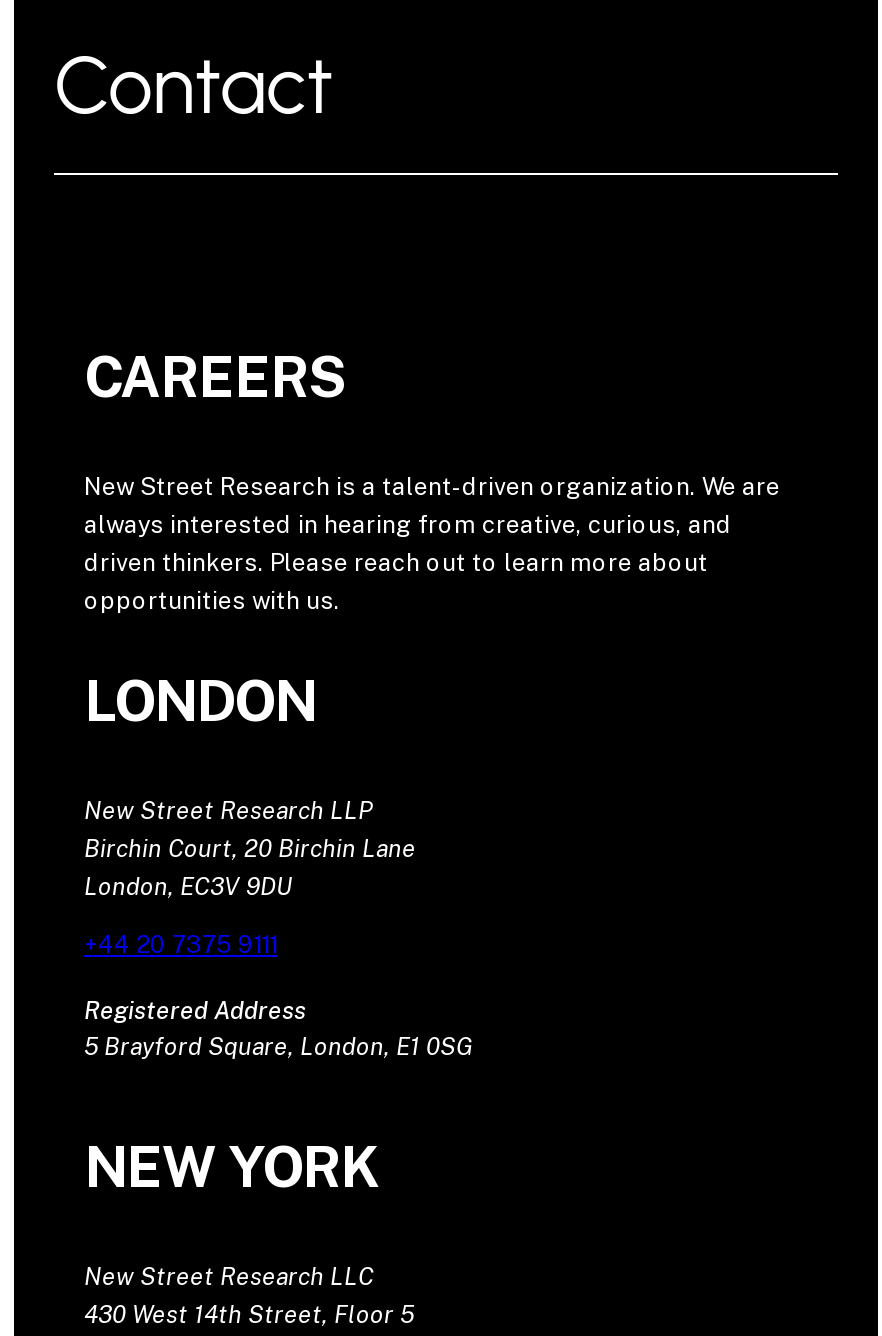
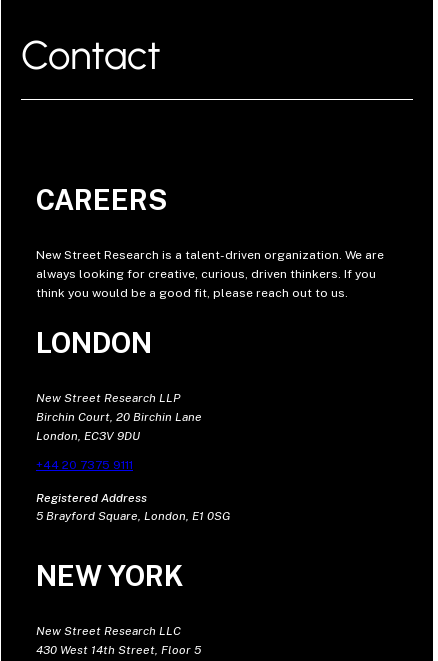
- always interested in hearing from creative, curious, and
- driven thinkers. Please reach out to learn more about
- opportunities with us.
+ always looking for creative, curious, driven thinkers. If you
+ think you would be a good fit, please reach out to us.
